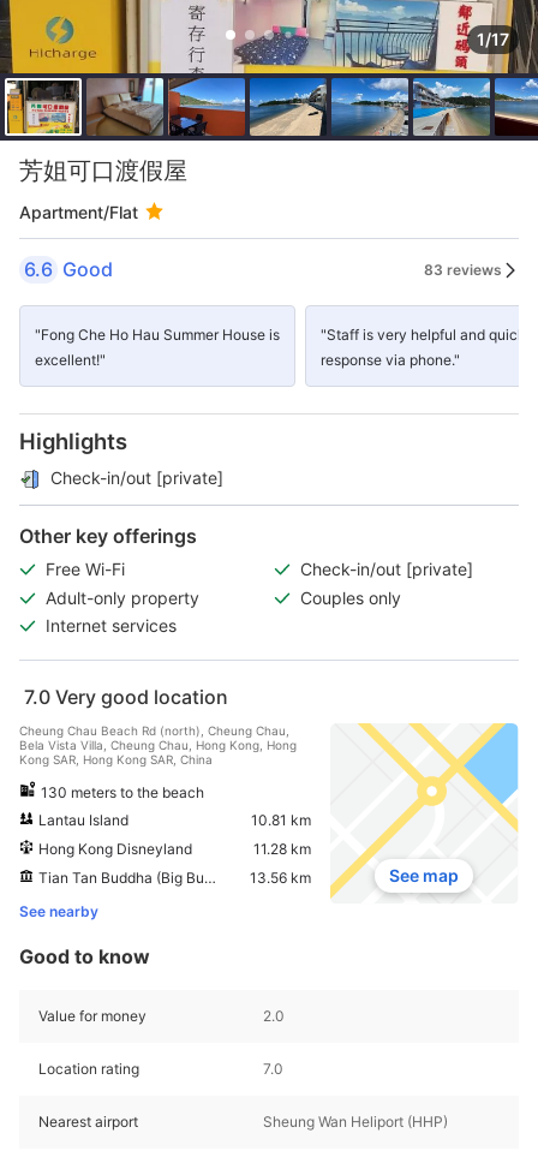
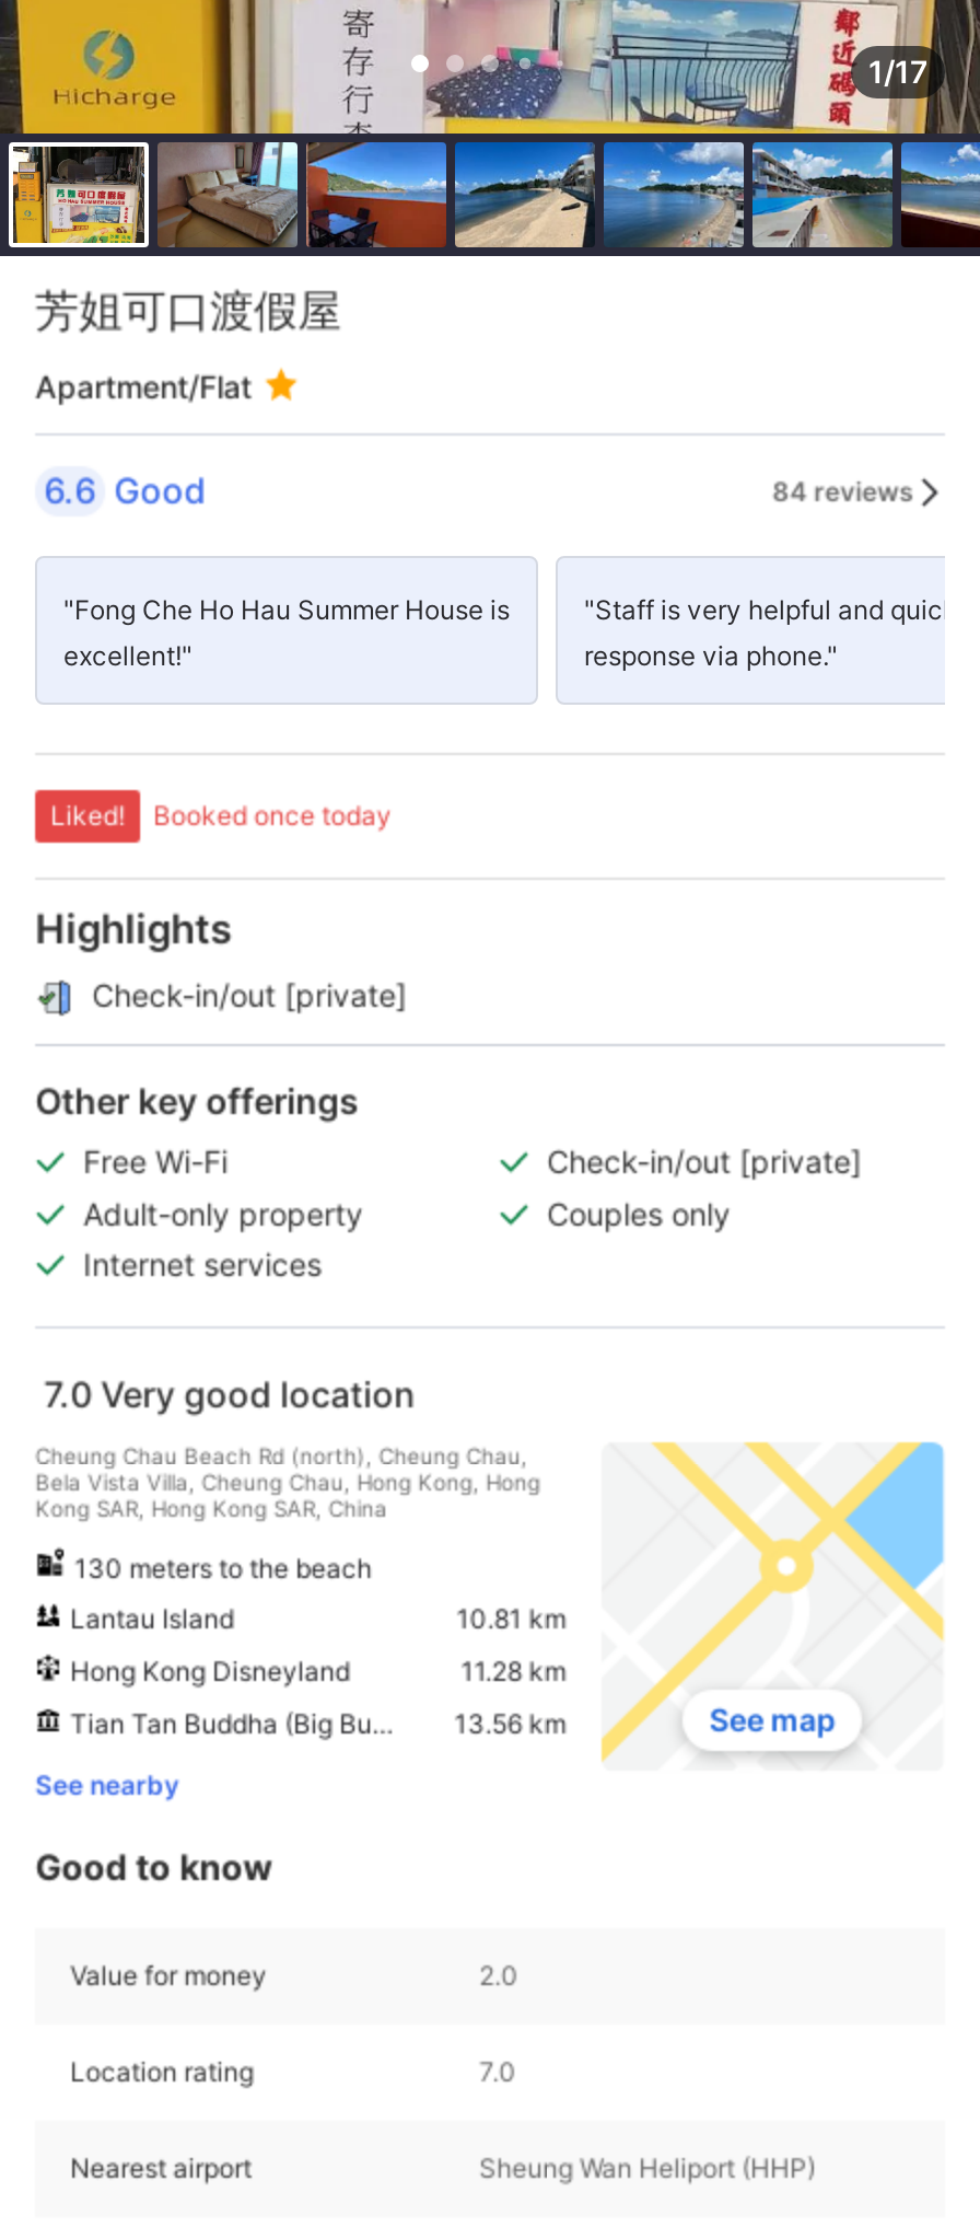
- 83 reviews
+ 84 reviews

+ Liked!
+ Booked once today
